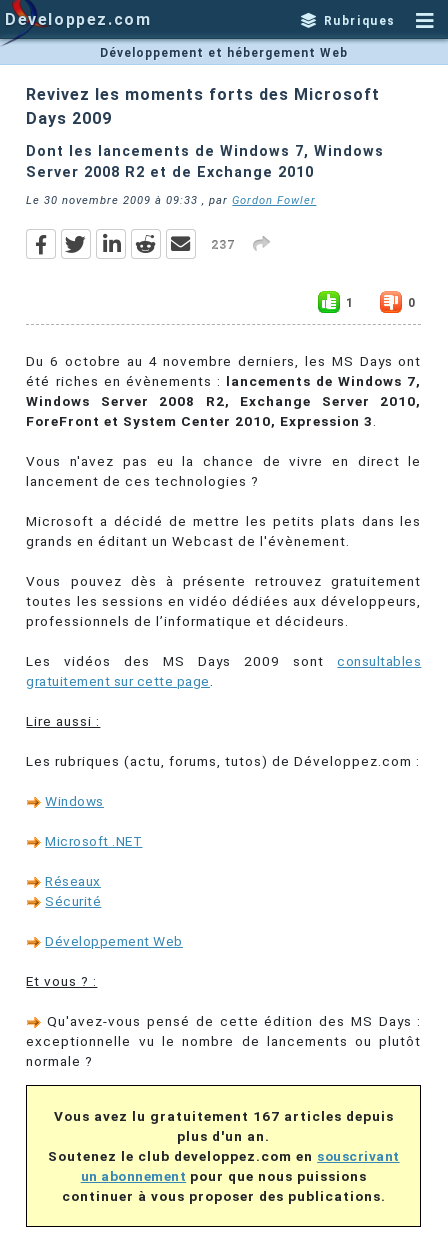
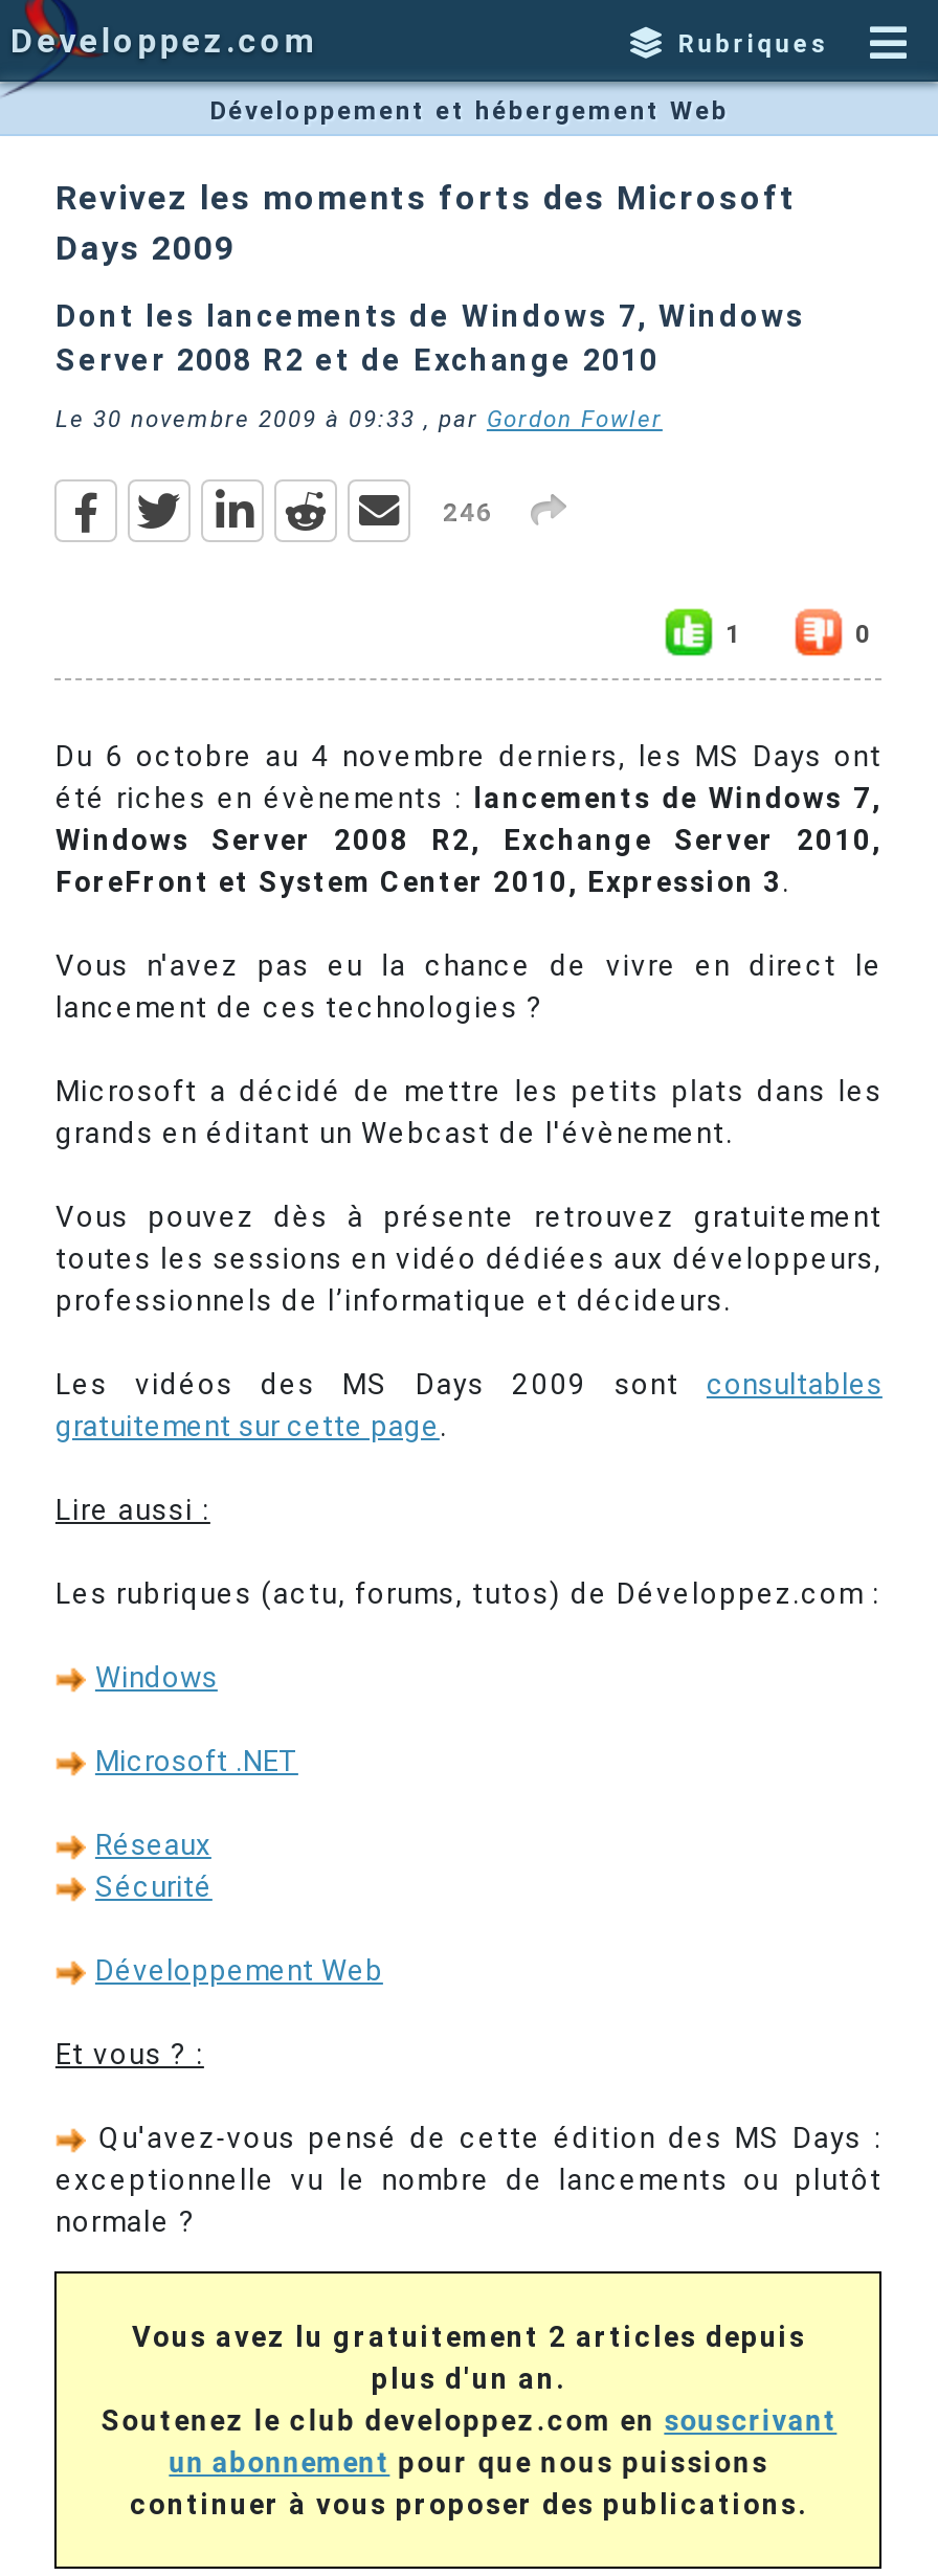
- 237
+ 246

- Vous avez lu gratuitement 167 articles depuis
+ Vous avez lu gratuitement 2 articles depuis
